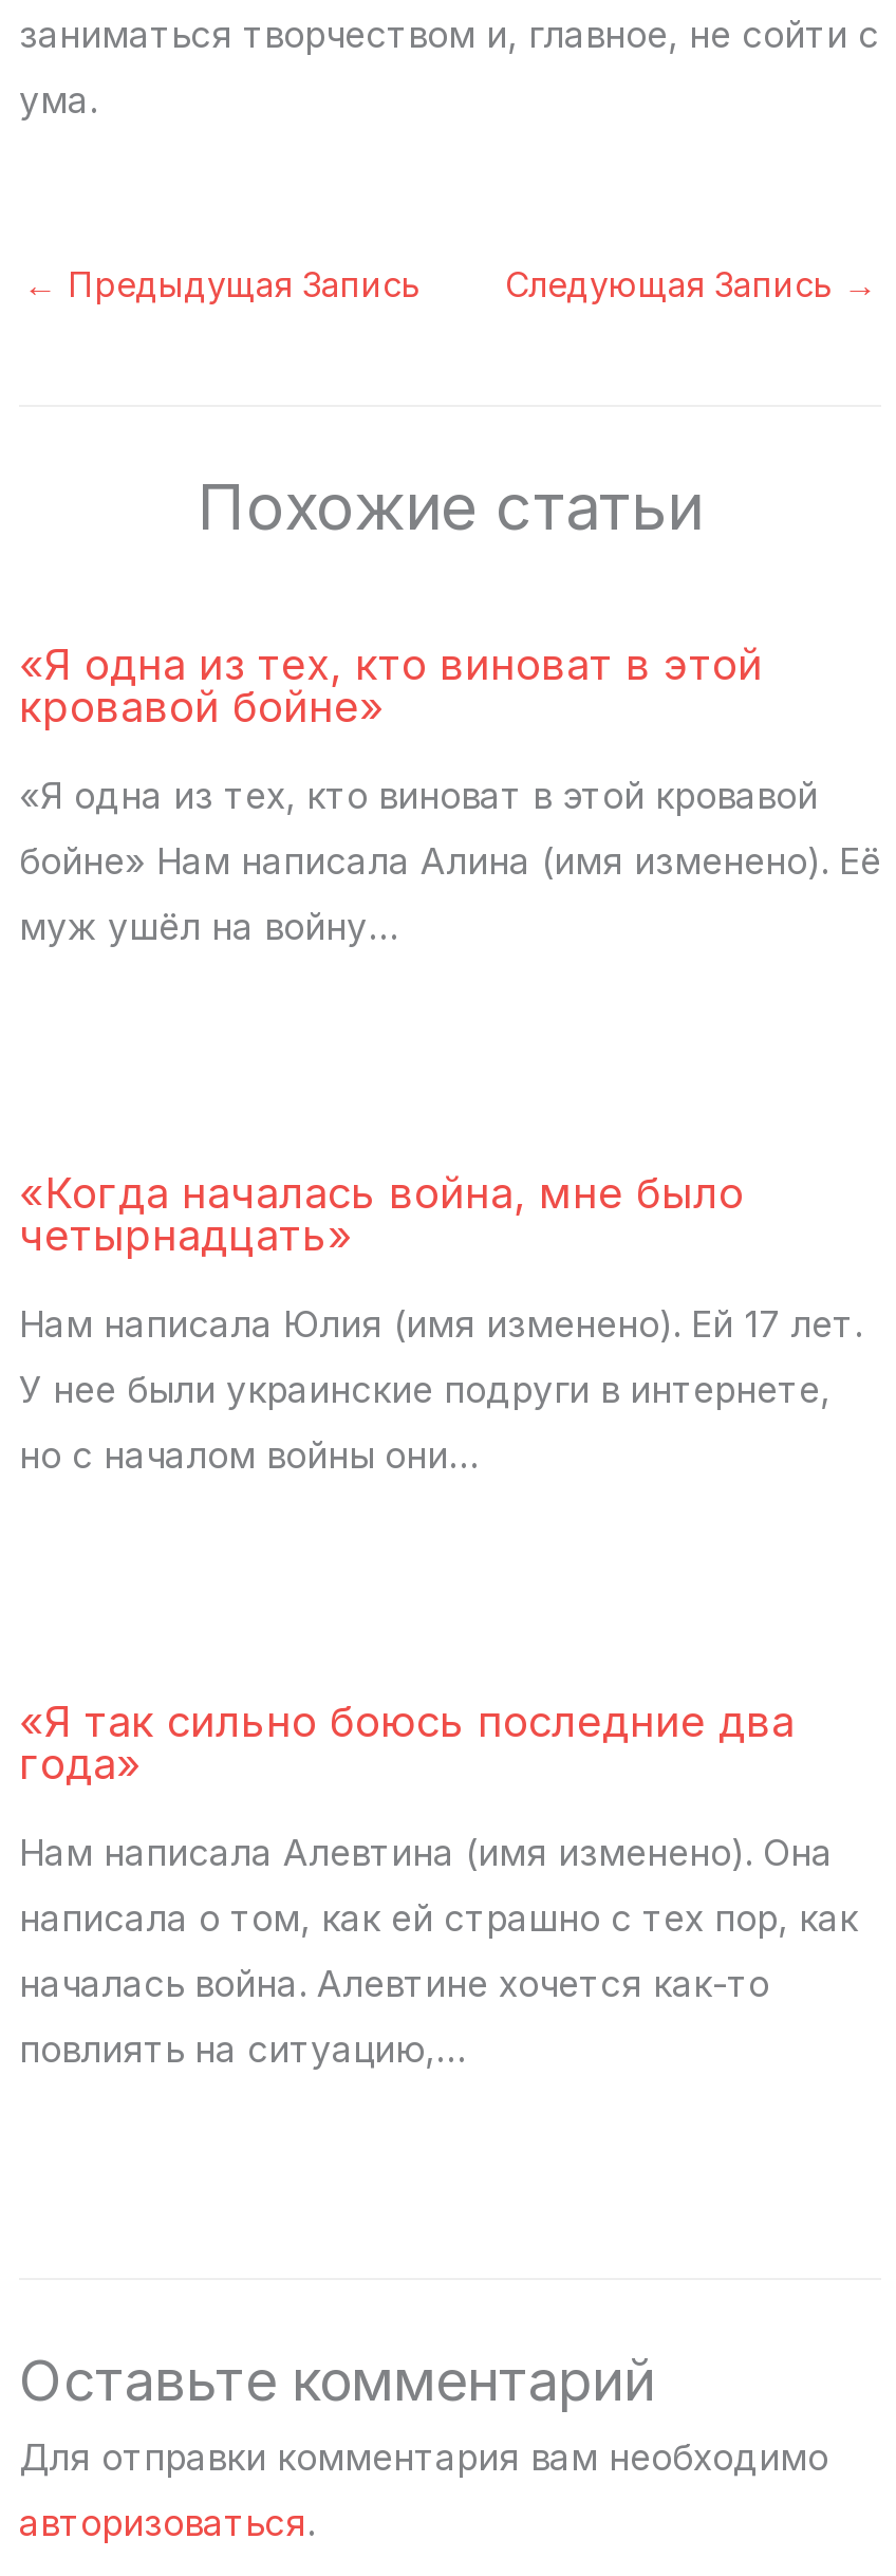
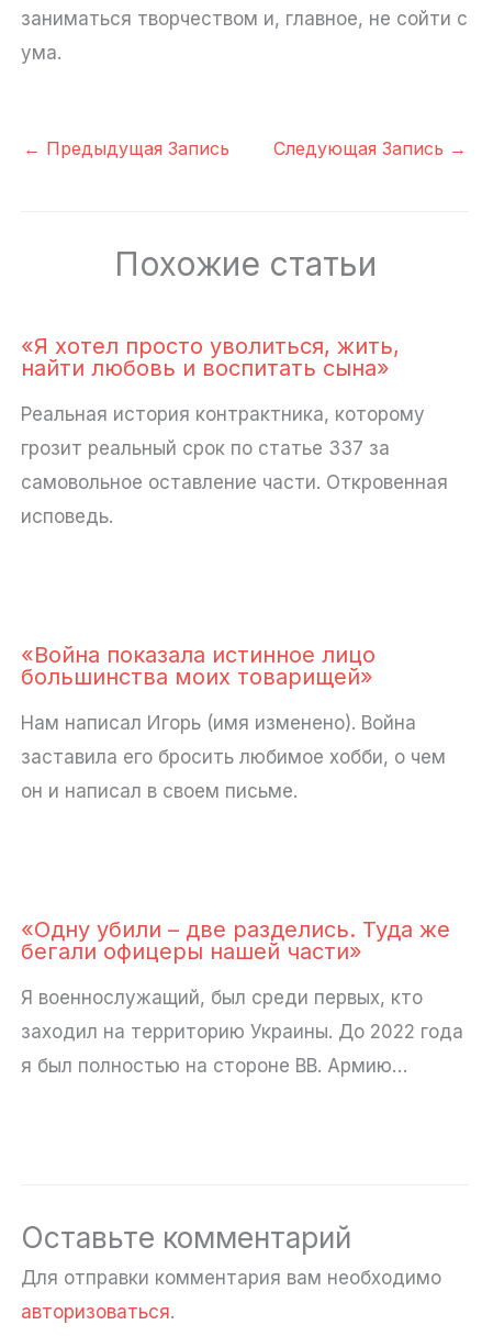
- «Я одна из тех, кто виноват в этой
- кровавой бойне»
+ «Я хотел просто уволиться, жить,
+ найти любовь и воспитать сына»

- «Я одна из тех, кто виноват в этой кровавой
+ Реальная история контрактника, которому

- бойне» Нам написала Алина (имя изменено). Её
+ грозит реальный срок по статье 337 за

- муж ушёл на войну…
+ самовольное оставление части. Откровенная

- «Когда началась война, мне было
- четырнадцать»
+ исповедь.

- Нам написала Юлия (имя изменено). Ей 17 лет.
+ «Война показала истинное лицо
+ большинства моих товарищей»

- У нее были украинские подруги в интернете,
+ Нам написал Игорь (имя изменено). Война

- но с началом войны они…
+ заставила его бросить любимое хобби, о чем

- «Я так сильно боюсь последние два
- года»
+ он и написал в своем письме.

- Нам написала Алевтина (имя изменено). Она
+ «Одну убили – две разделись. Туда же
+ бегали офицеры нашей части»

- написала о том, как ей страшно с тех пор, как
+ Я военнослужащий, был среди первых, кто

- началась война. Алевтине хочется как-то
+ заходил на территорию Украины. До 2022 года

- повлиять на ситуацию,…
+ я был полностью на стороне ВВ. Армию…
